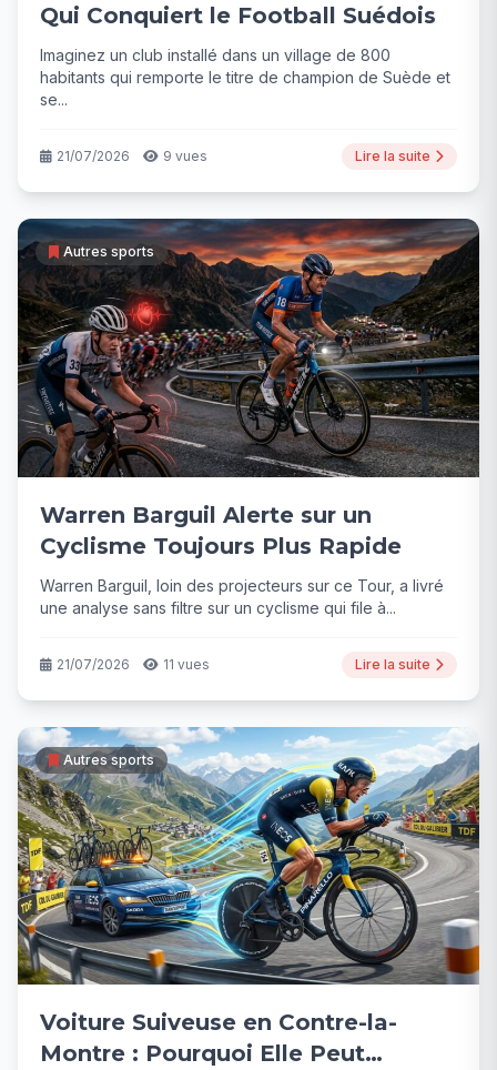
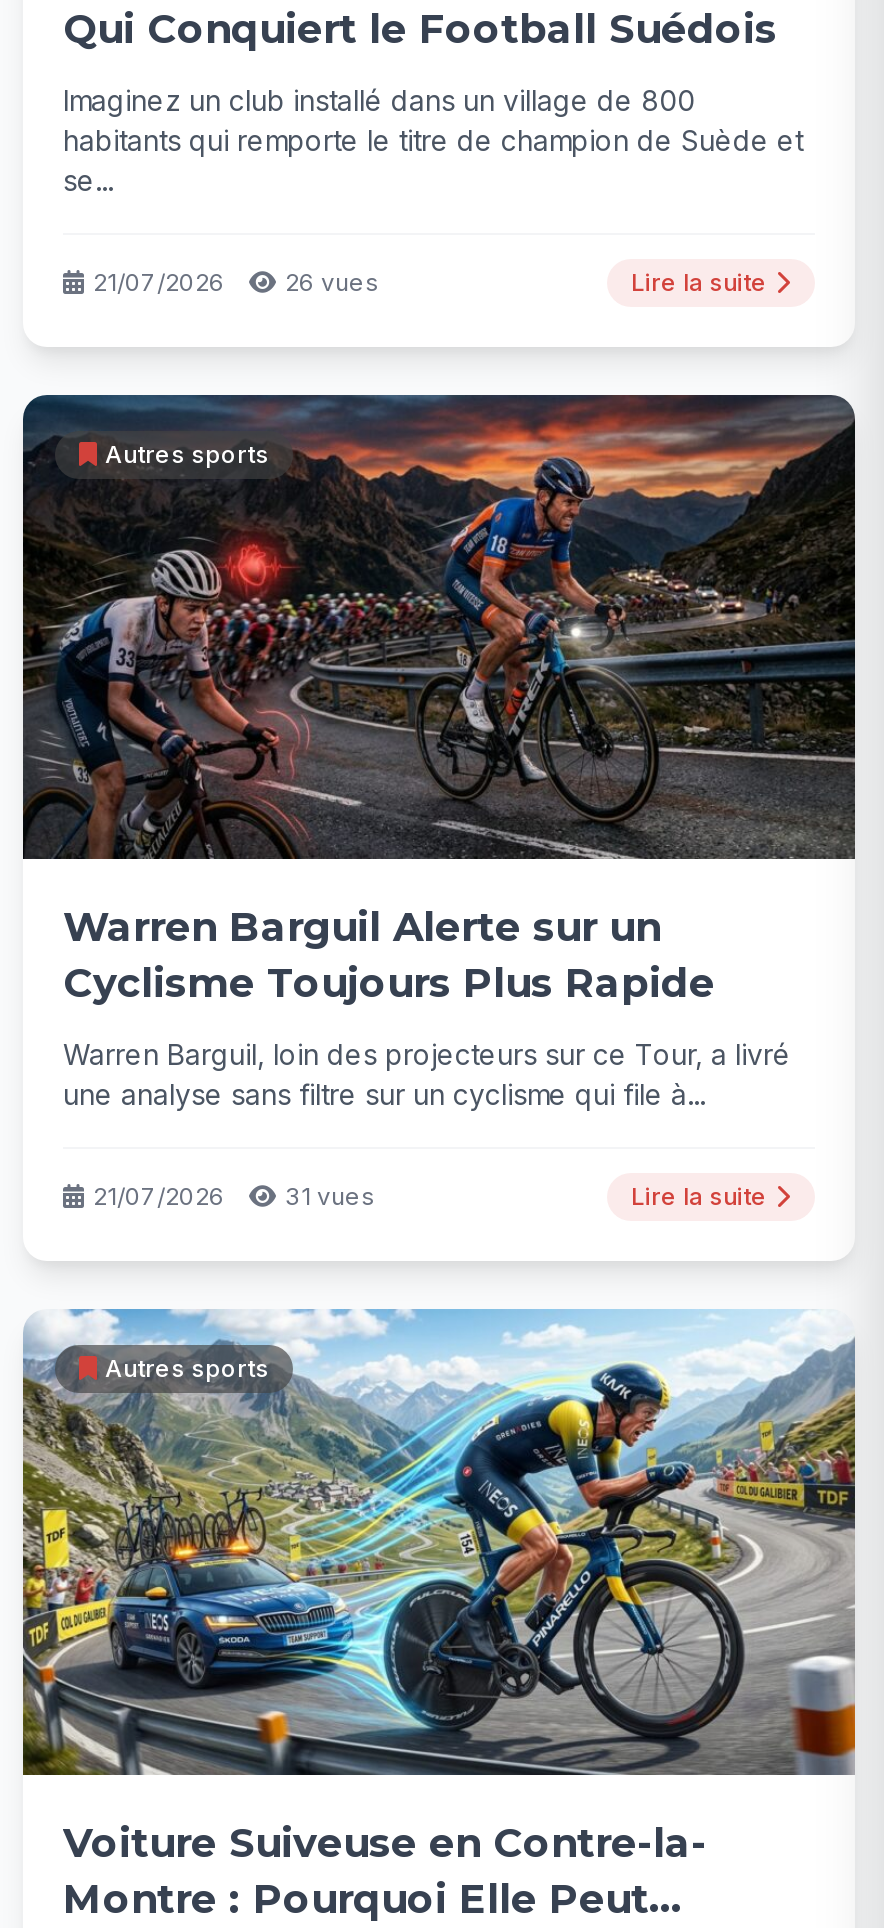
- 21/07/2026 9 vues
+ 21/07/2026 26 vues

- 21/07/2026 11 vues
+ 21/07/2026 31 vues
